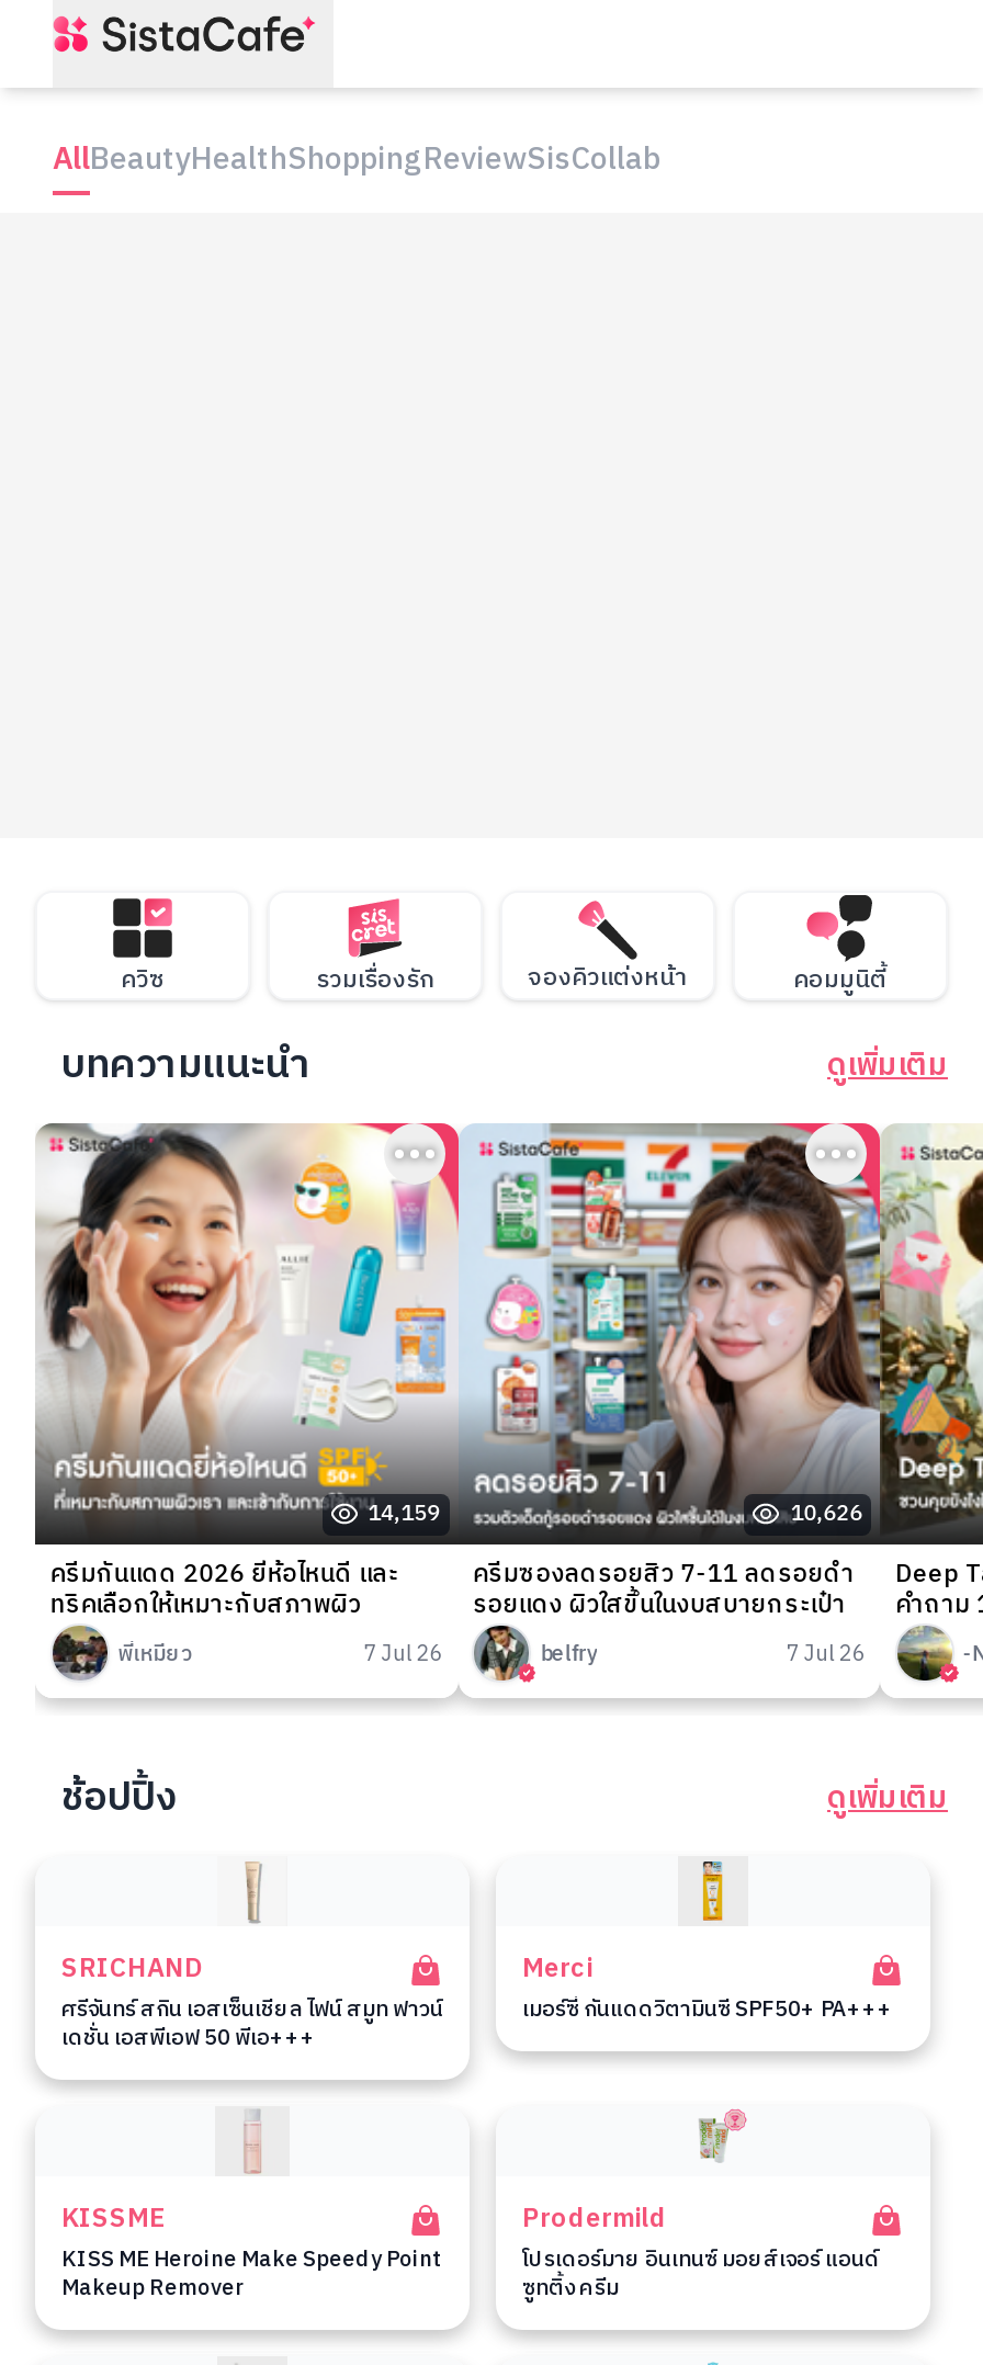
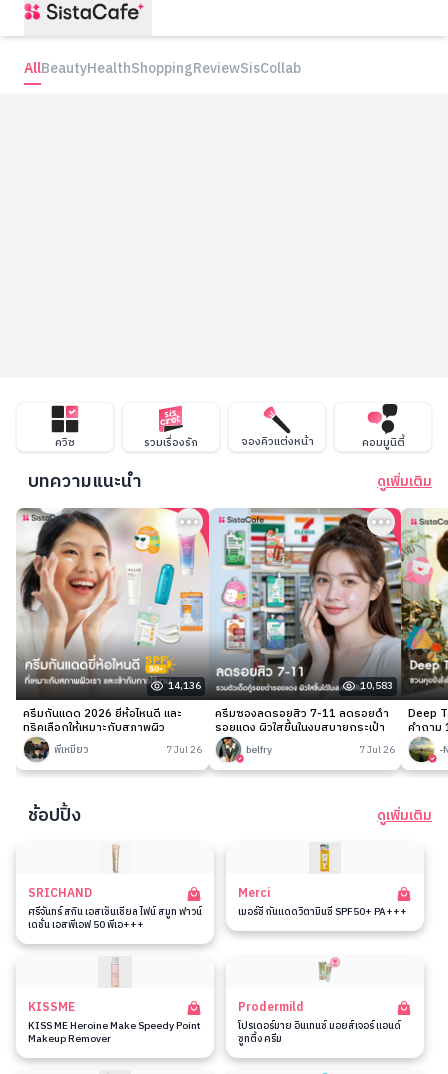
- 14,159
+ 14,136

- 10,626
+ 10,583
